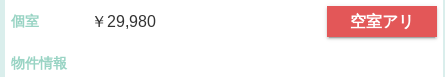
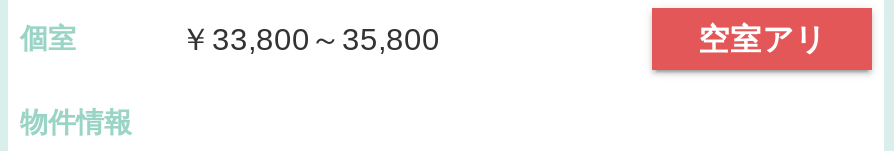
- ￥29,980
+ ￥33,800～35,800
